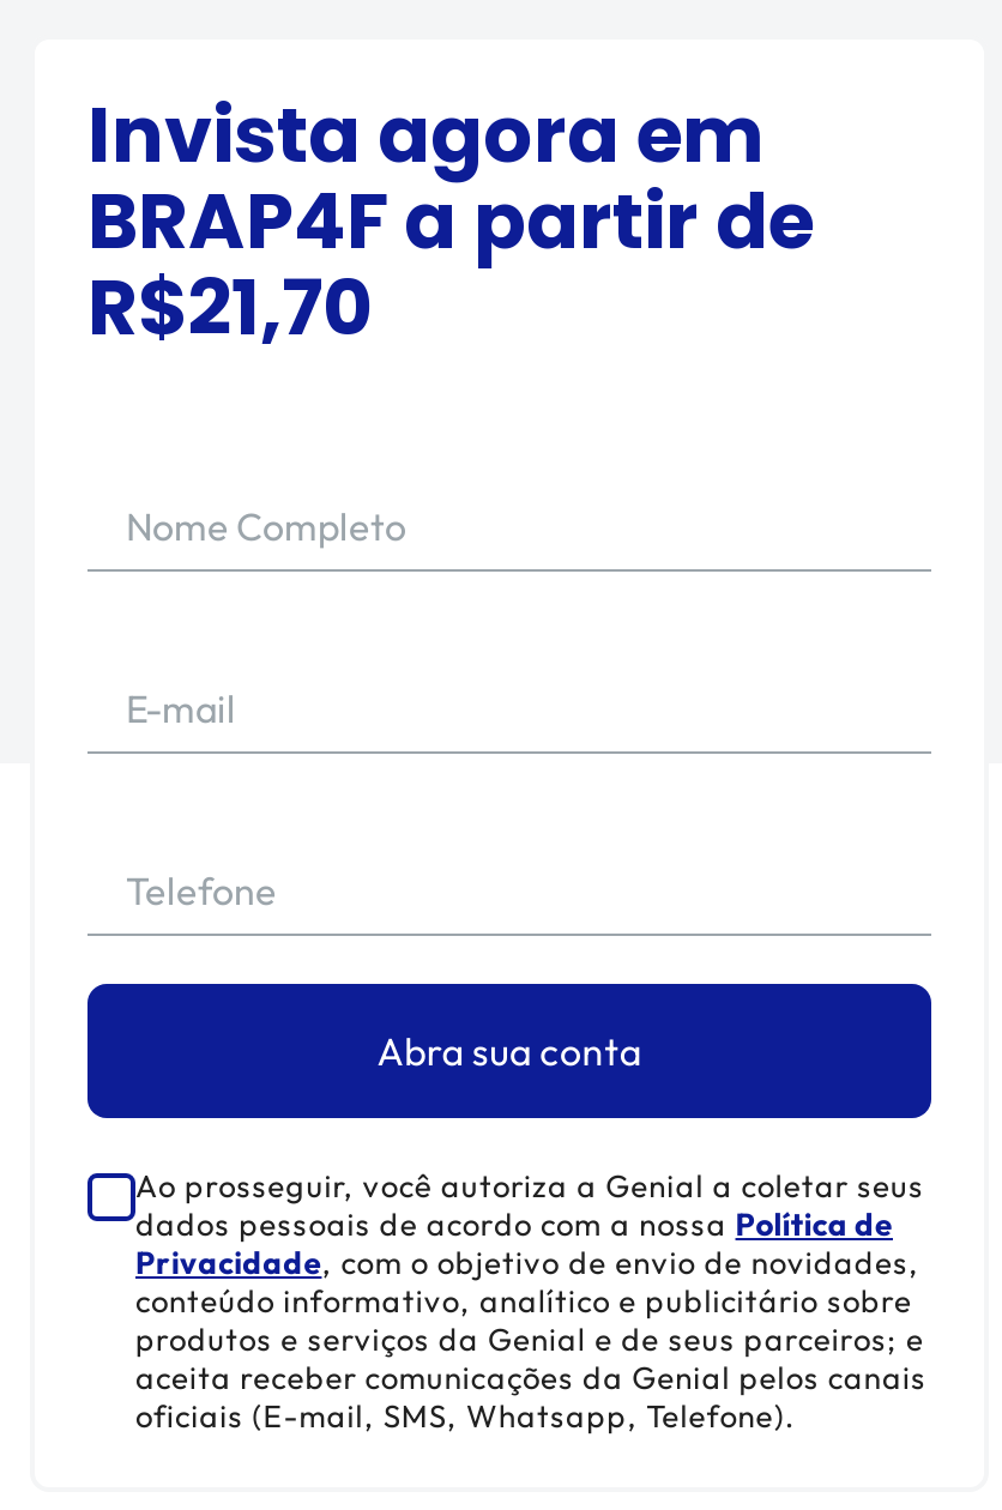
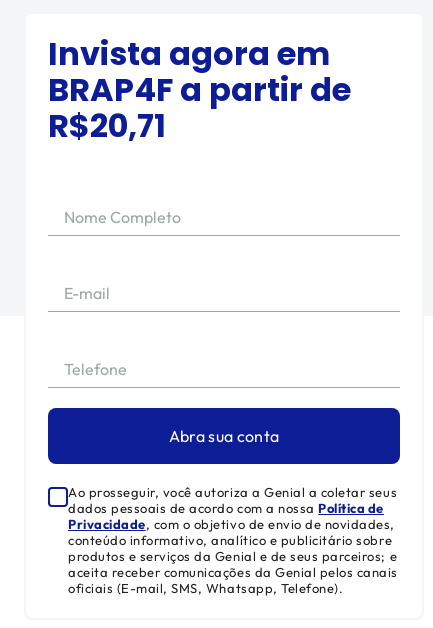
- R$21,70
+ R$20,71
